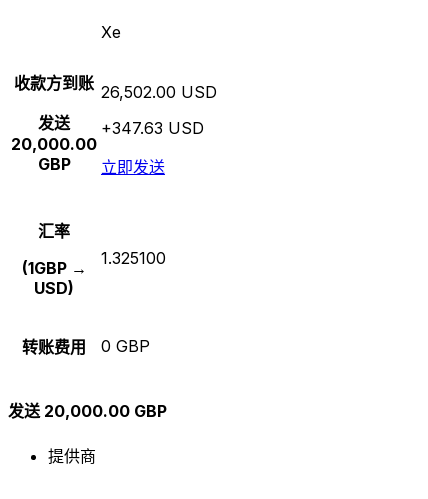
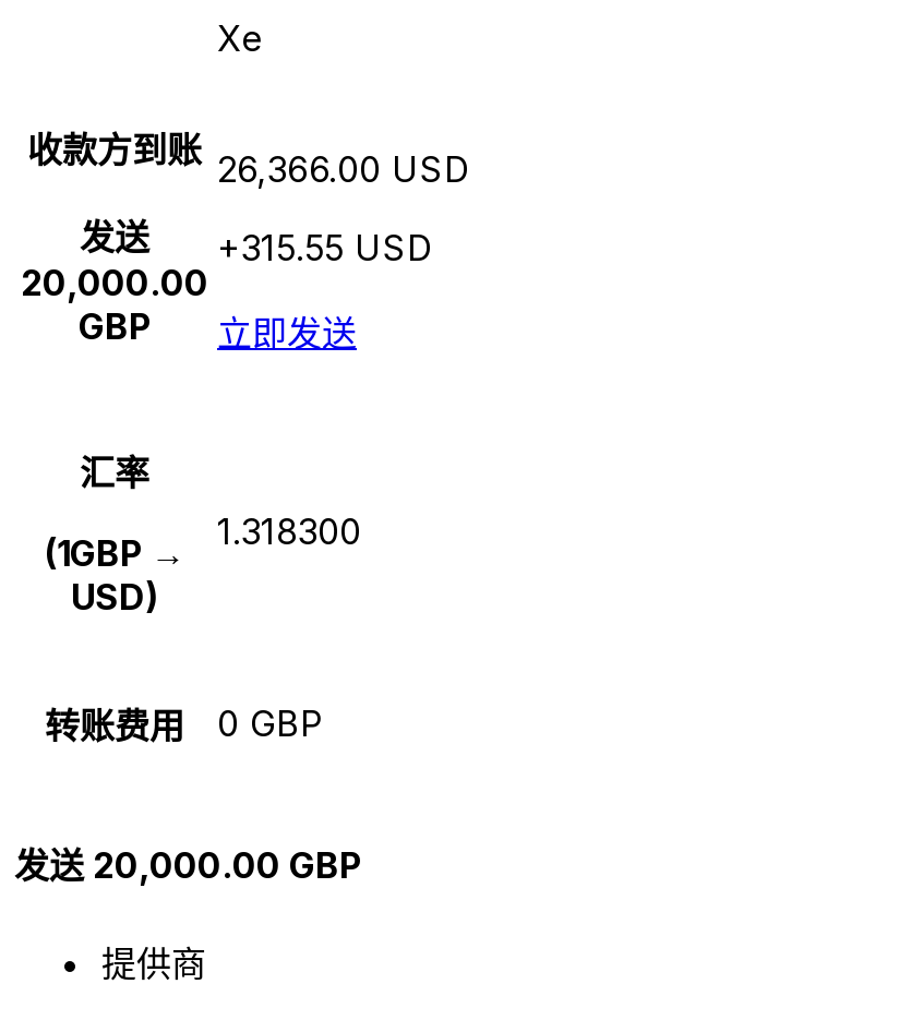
- 收款方到账 26,502.00 USD
+ 收款方到账 26,366.00 USD

- 发送 +347.63 USD
+ 发送 +315.55 USD

- 1.325100
+ 1.318300
